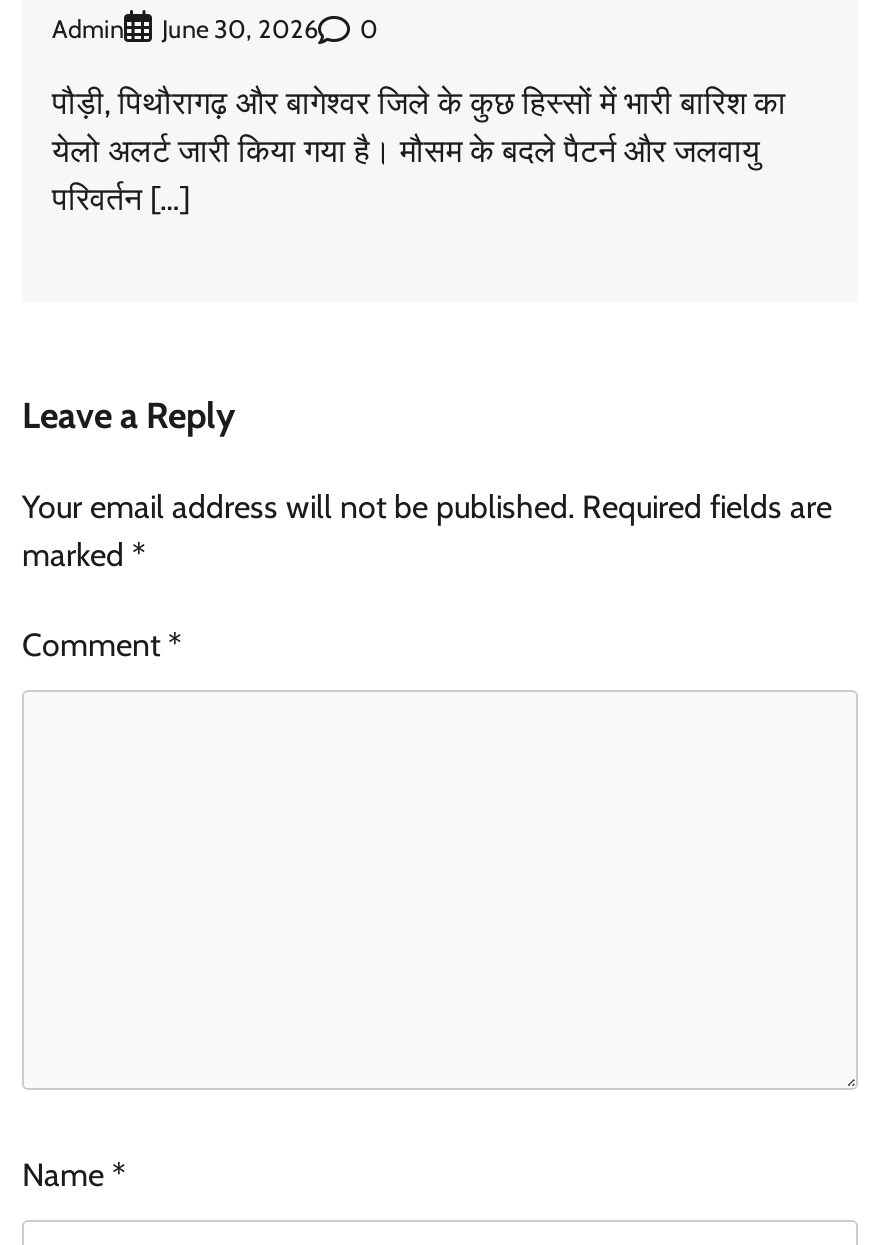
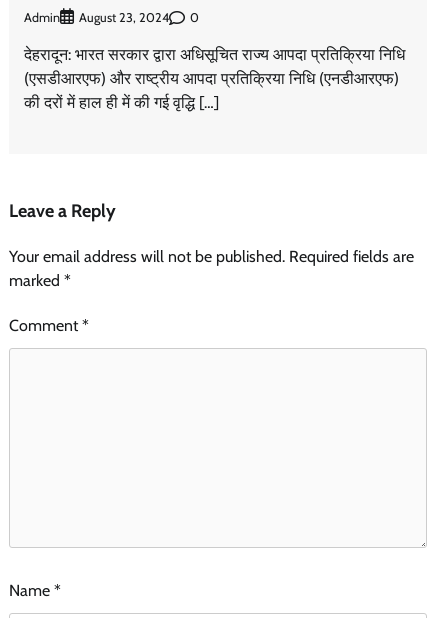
- June 30, 2026
+ August 23, 2024

- पौड़ी, पिथौरागढ़ और बागेश्वर जिले के कुछ हिस्सों में भारी बारिश का
- येलो अलर्ट जारी किया गया है। मौसम के बदले पैटर्न और जलवायु
- परिवर्तन […]
+ देहरादून: भारत सरकार द्वारा अधिसूचित राज्य आपदा प्रतिक्रिया निधि
+ (एसडीआरएफ) और राष्ट्रीय आपदा प्रतिक्रिया निधि (एनडीआरएफ)
+ की दरों में हाल ही में की गई वृद्धि […]
